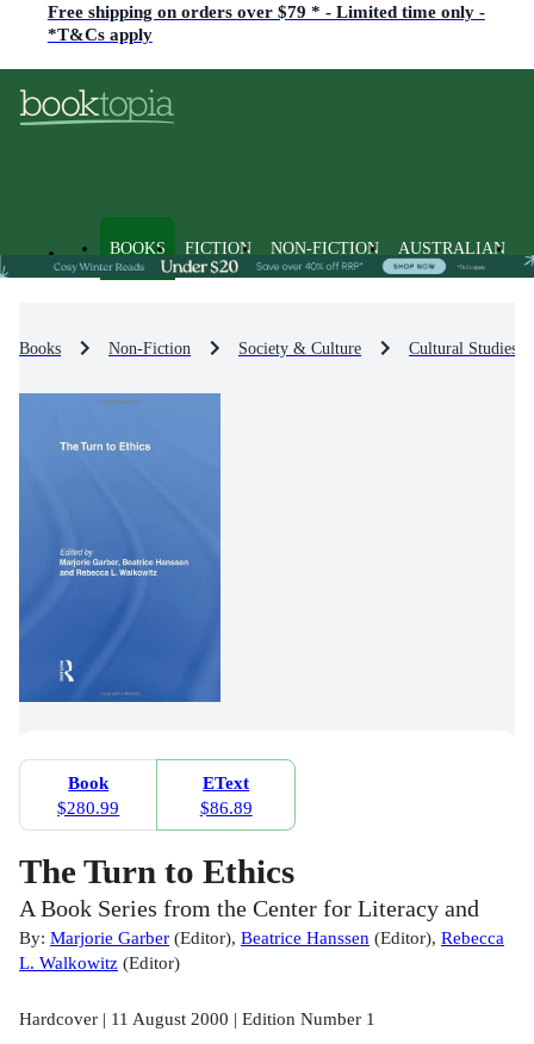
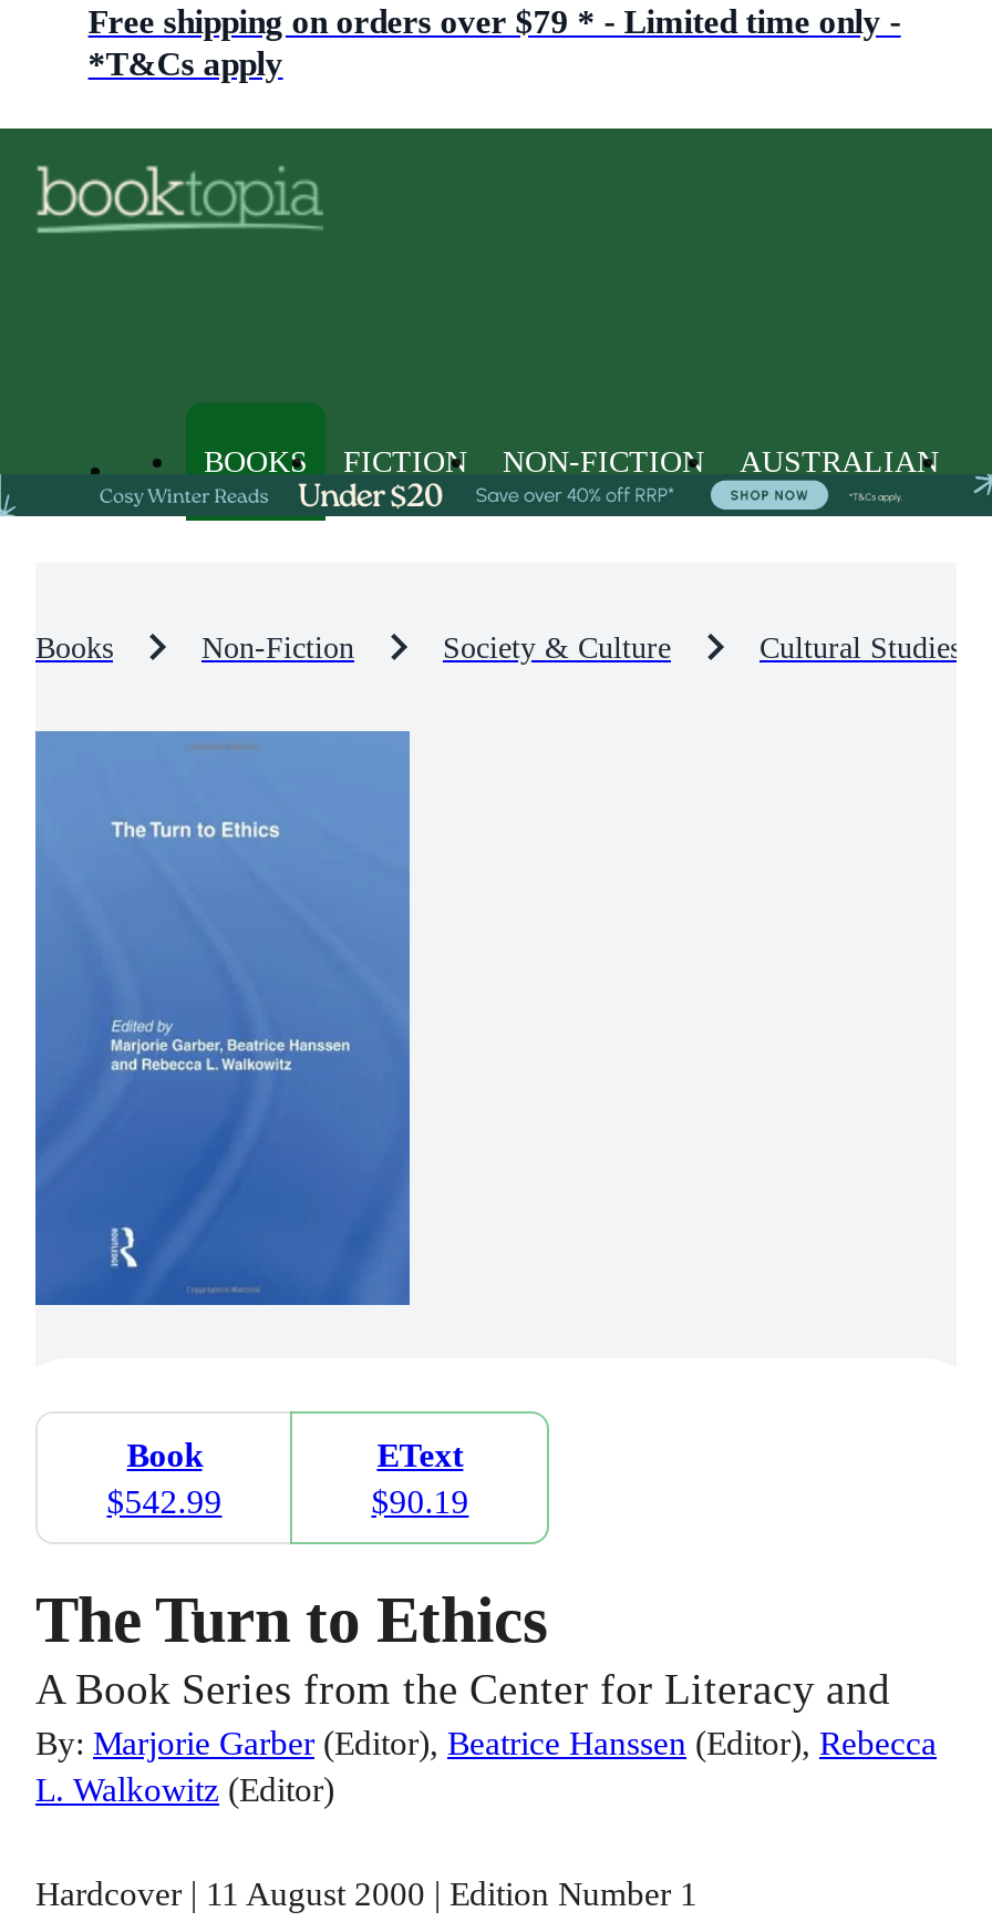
- $280.99
+ $542.99

- $86.89
+ $90.19
